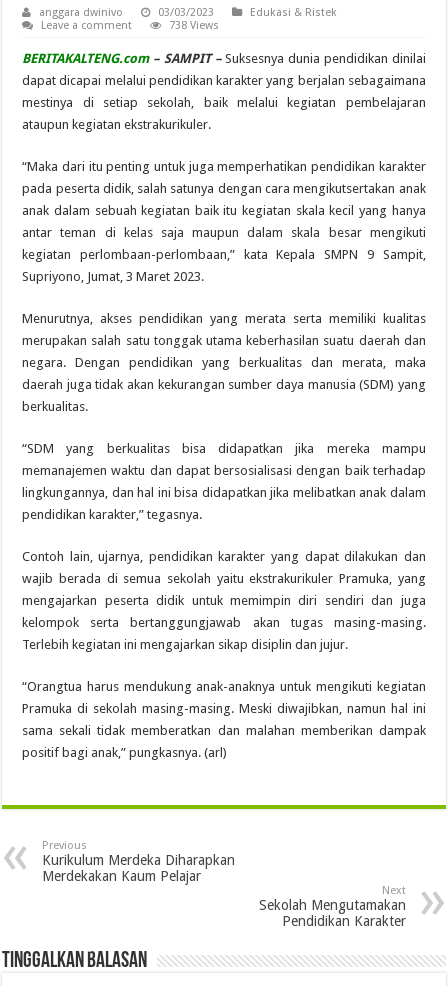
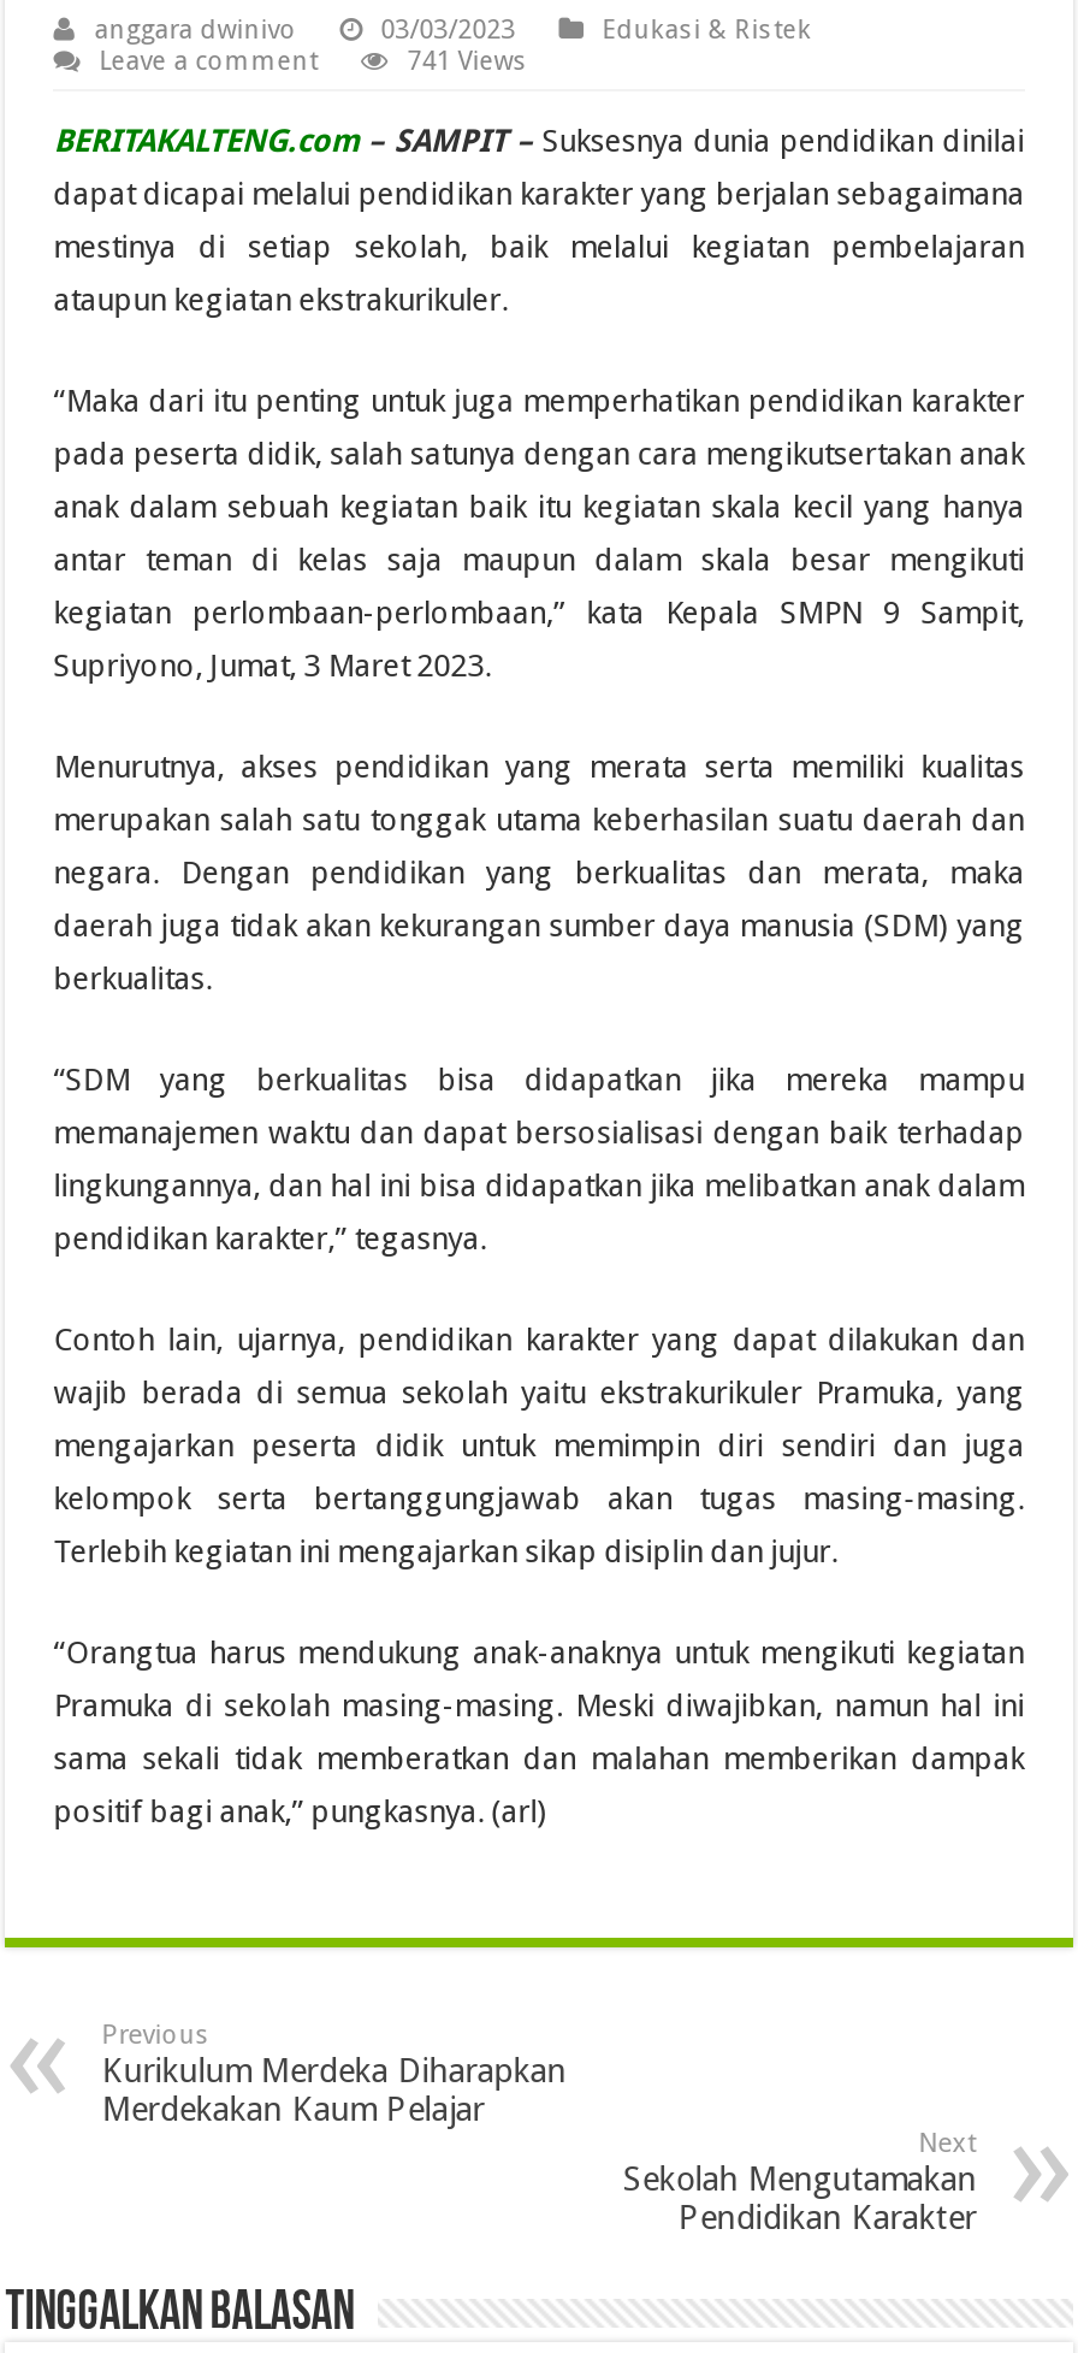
- 738 Views
+ 741 Views
